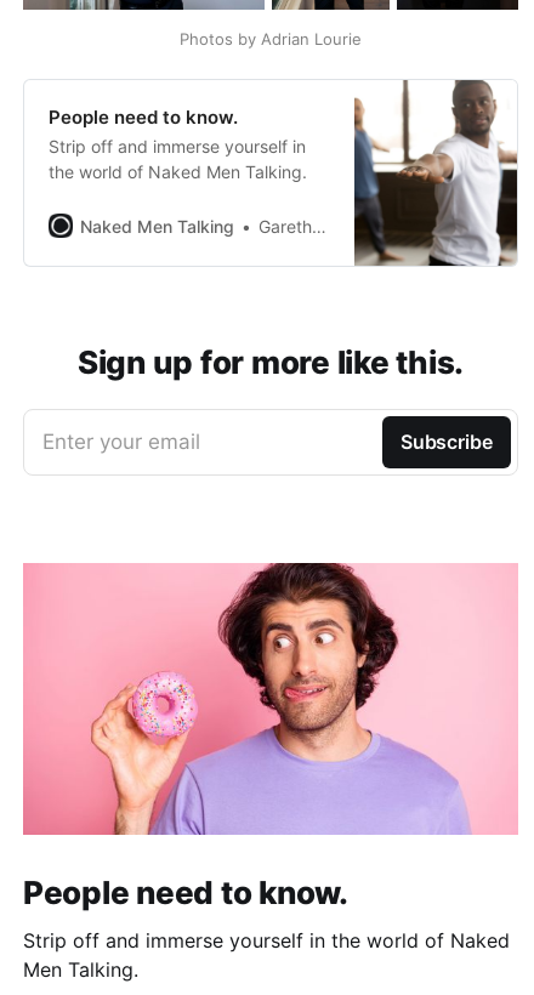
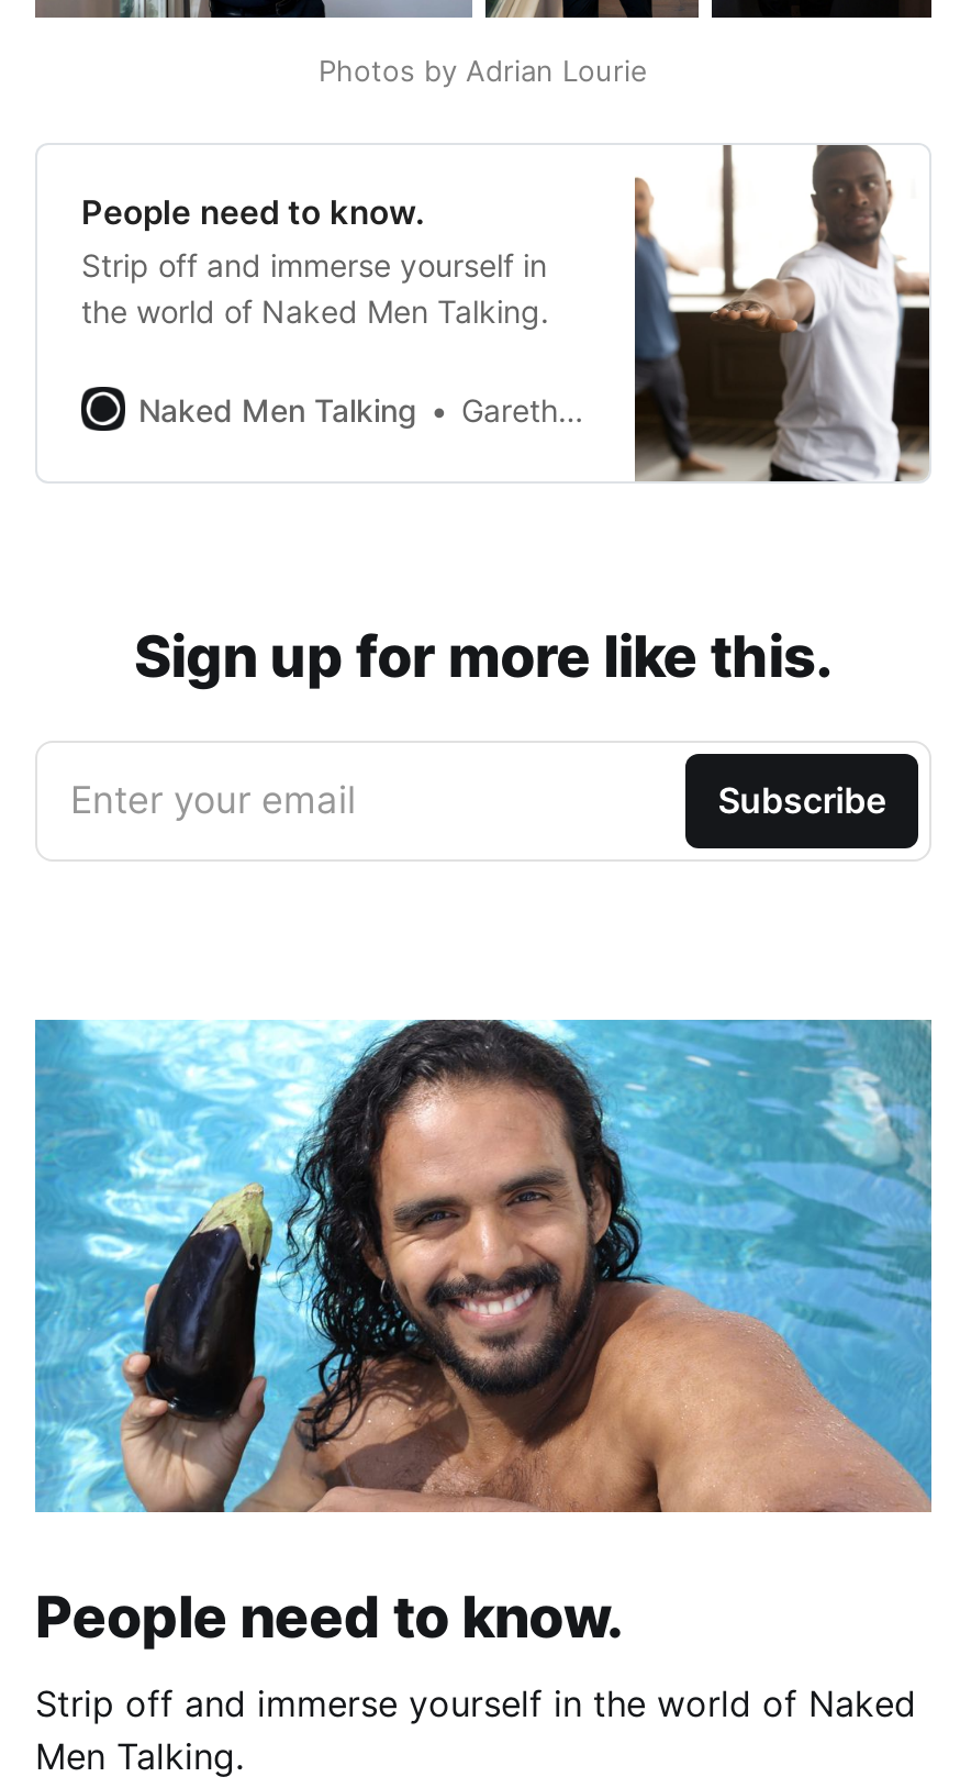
- [image]
+ [image]
